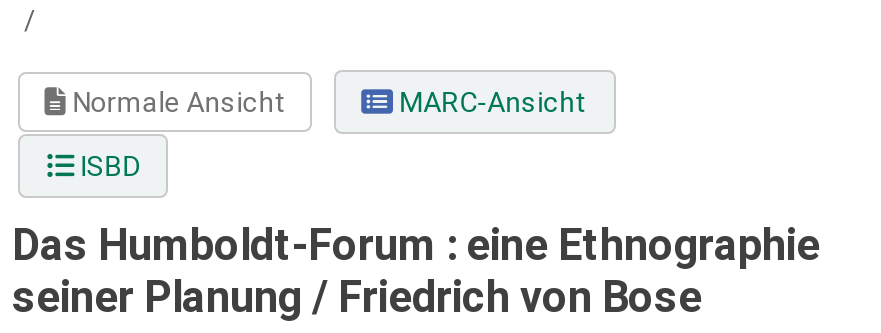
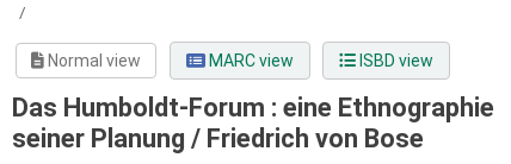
- Normale Ansicht
- MARC-Ansicht
- ISBD
+ Normal view
+ MARC view
+ ISBD view
